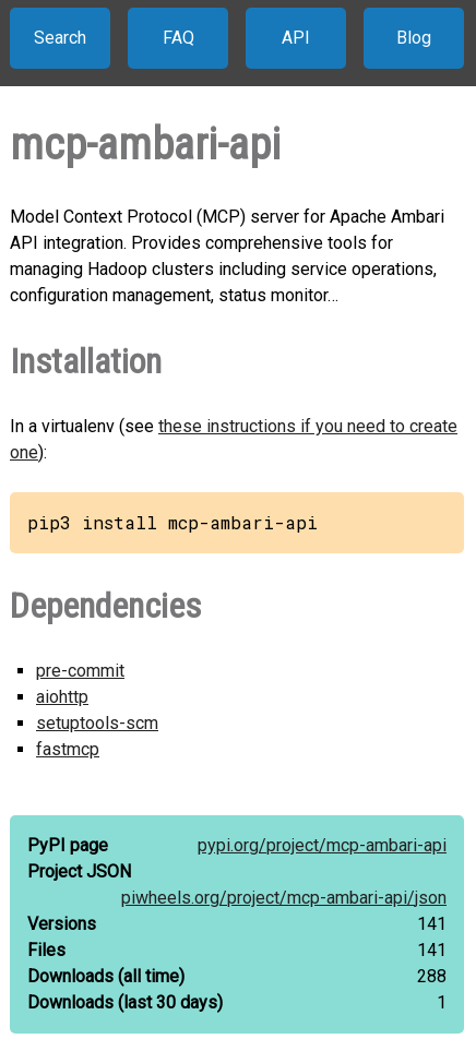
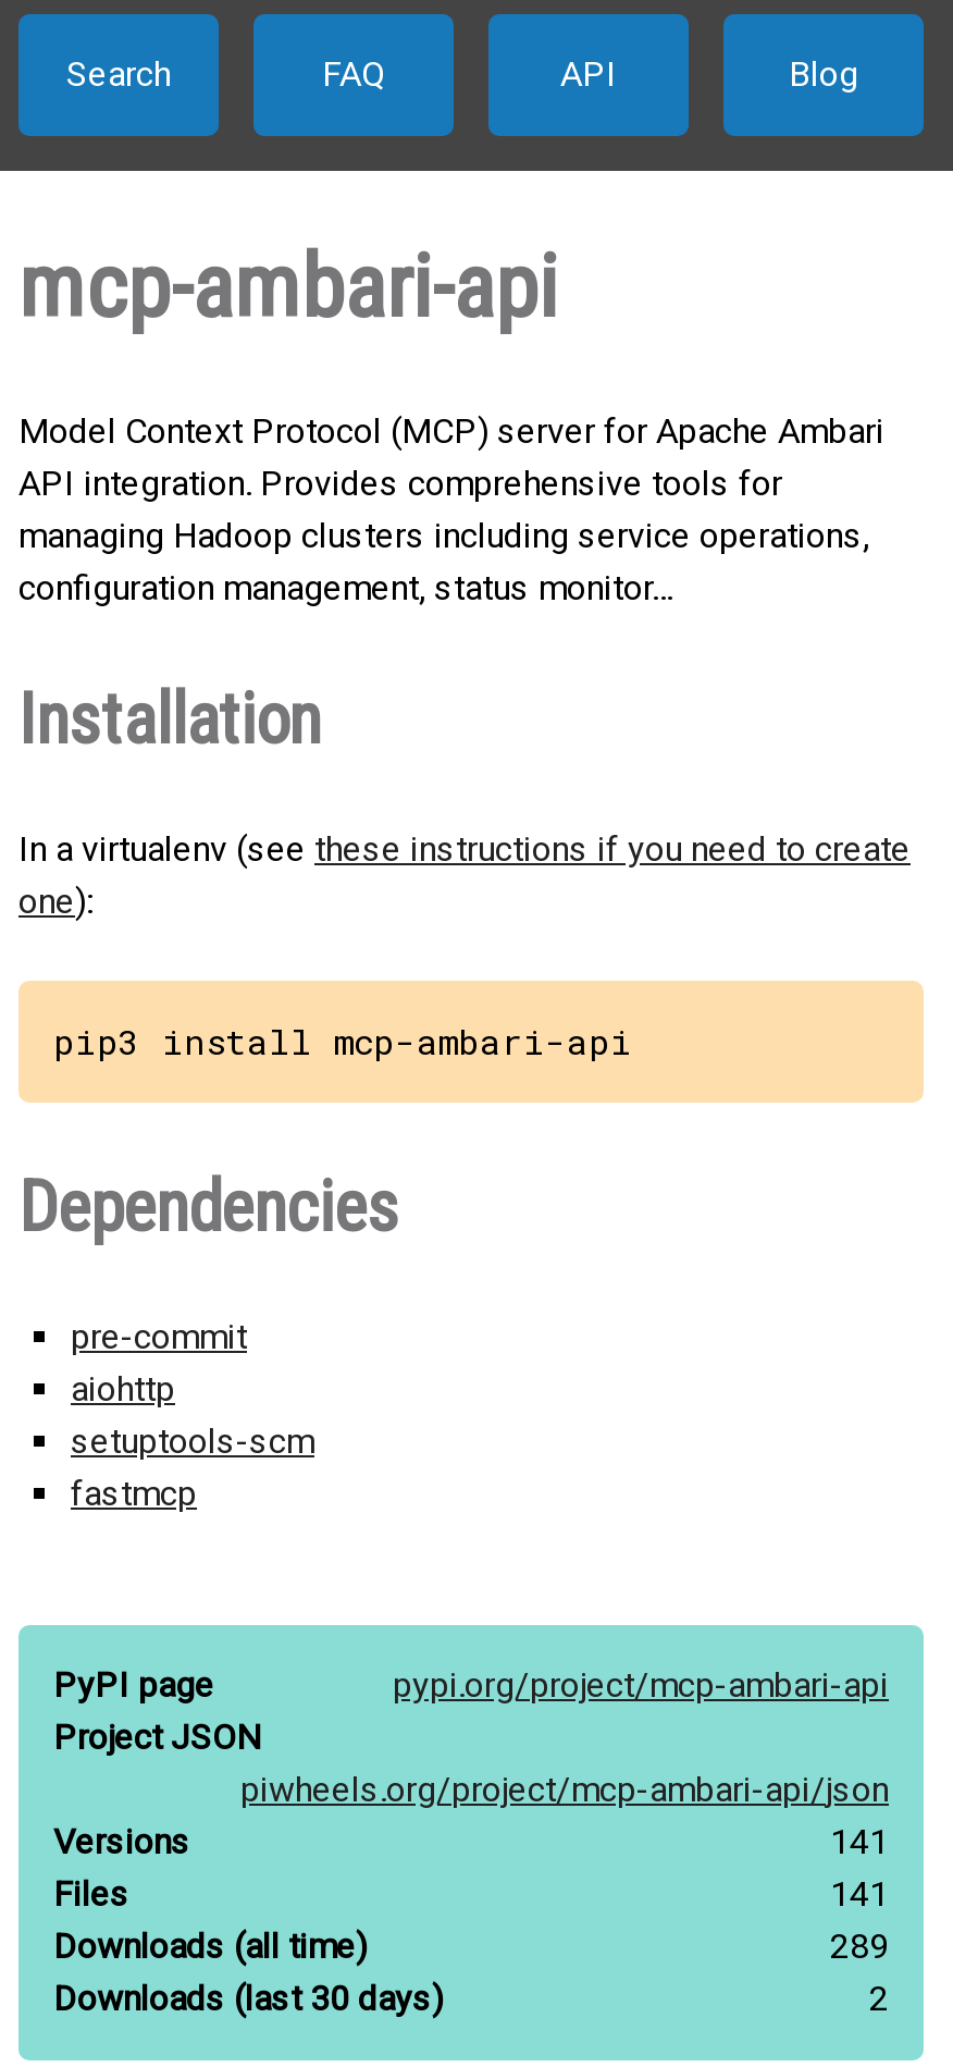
- 288
+ 289

- 1
+ 2
